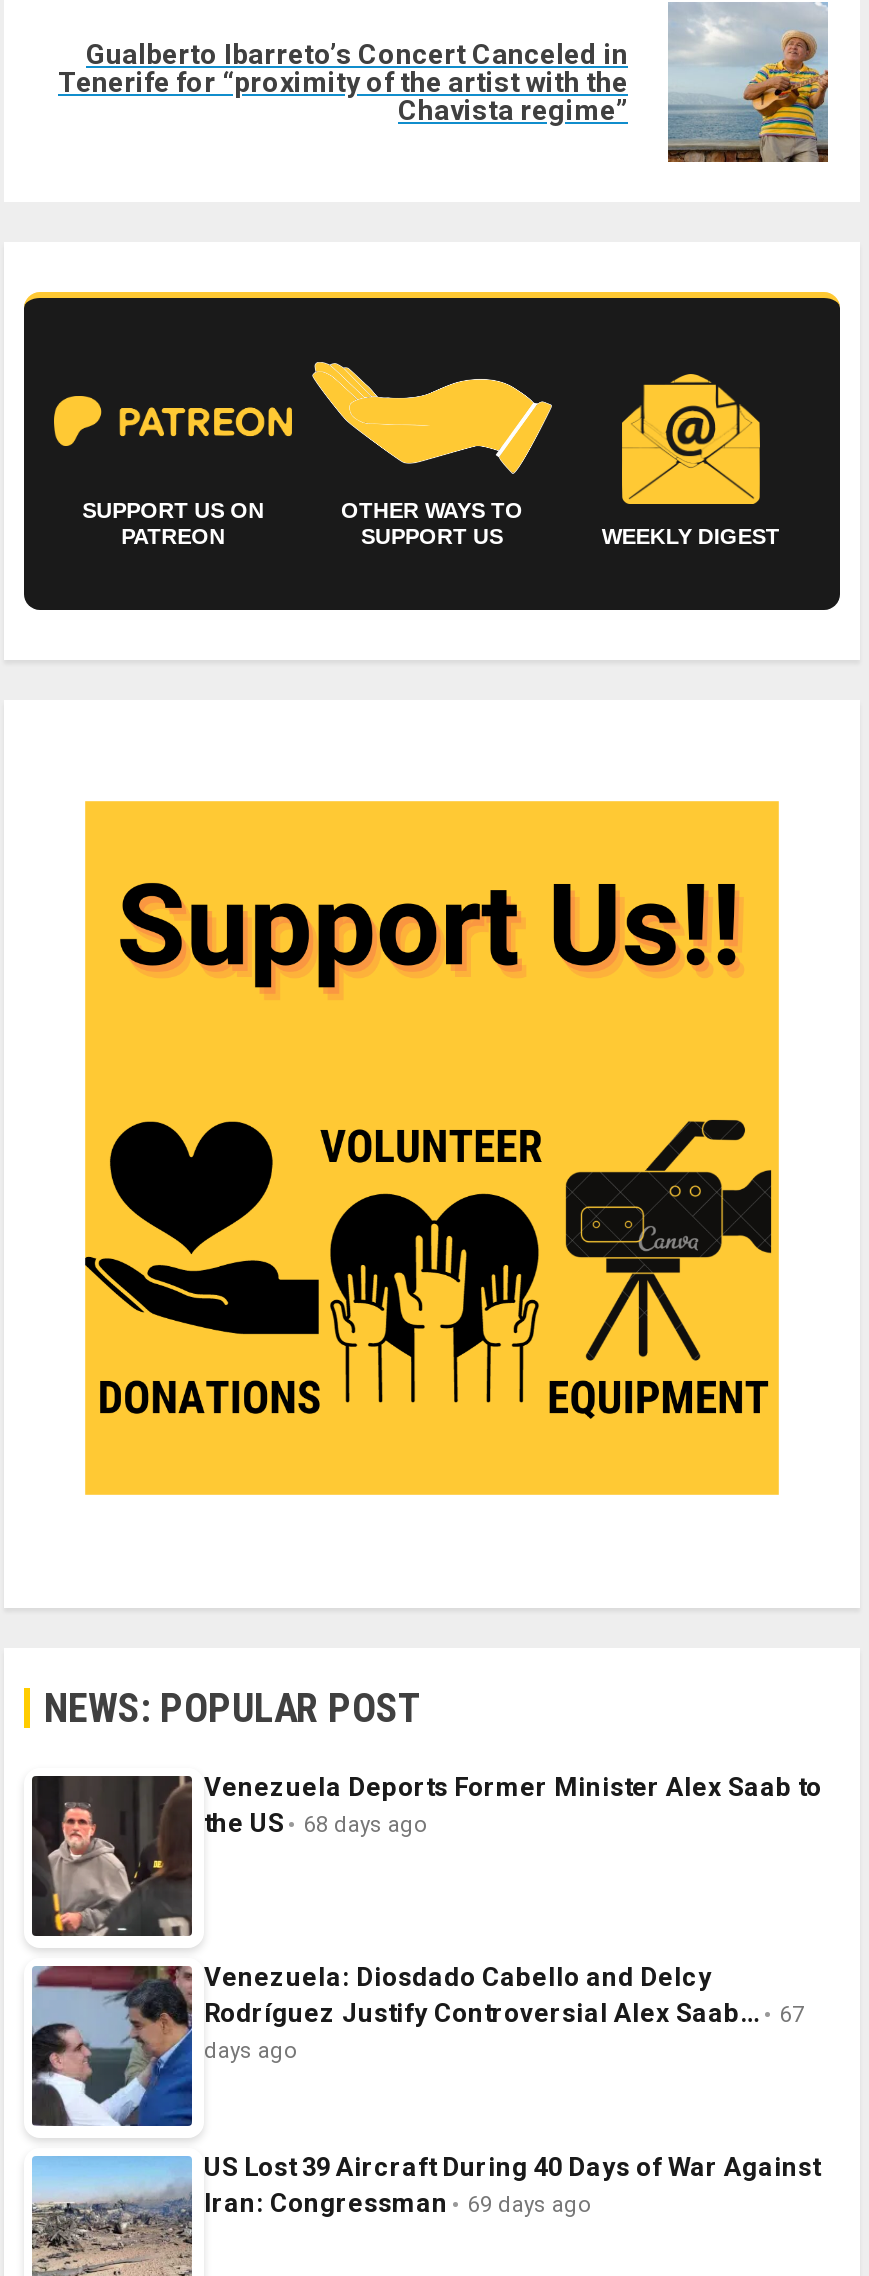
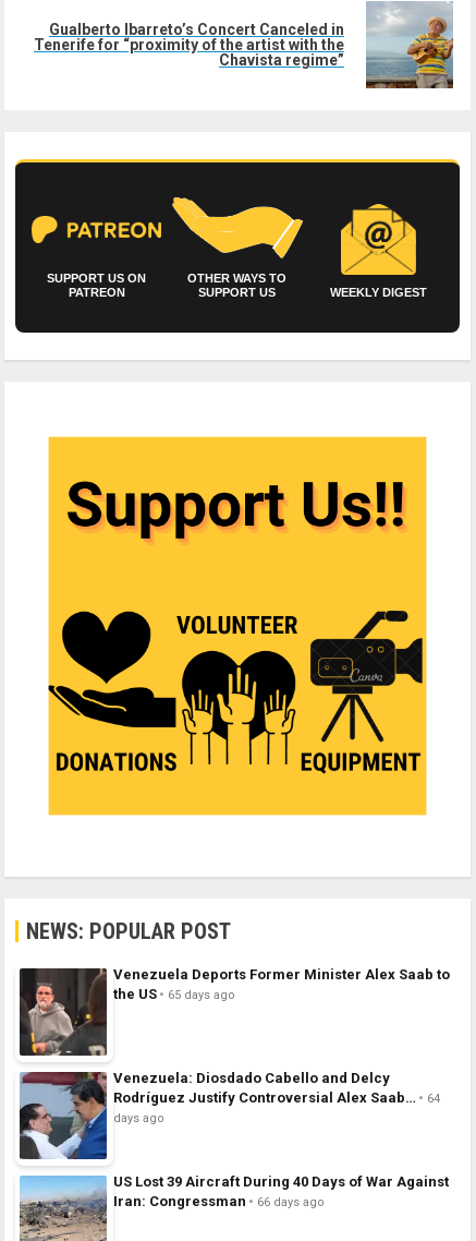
- the US 68 days ago
+ the US 65 days ago

- Rodríguez Justify Controversial Alex Saab… 67
+ Rodríguez Justify Controversial Alex Saab… 64

- Iran: Congressman 69 days ago
+ Iran: Congressman 66 days ago
